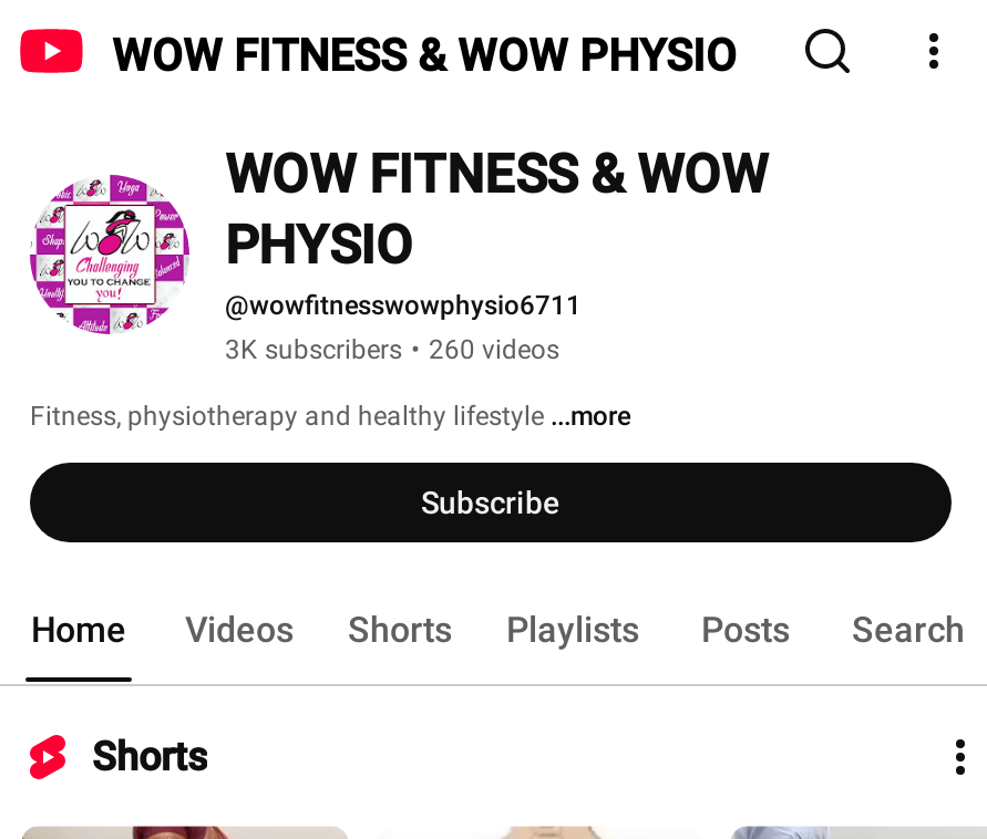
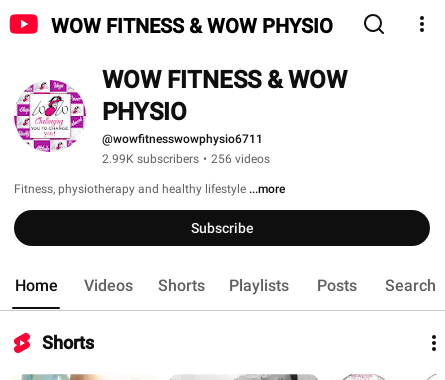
- 3K subscribers • 260 videos
+ 2.99K subscribers • 256 videos
